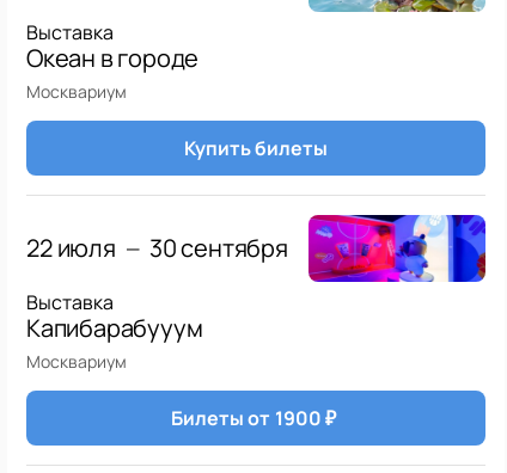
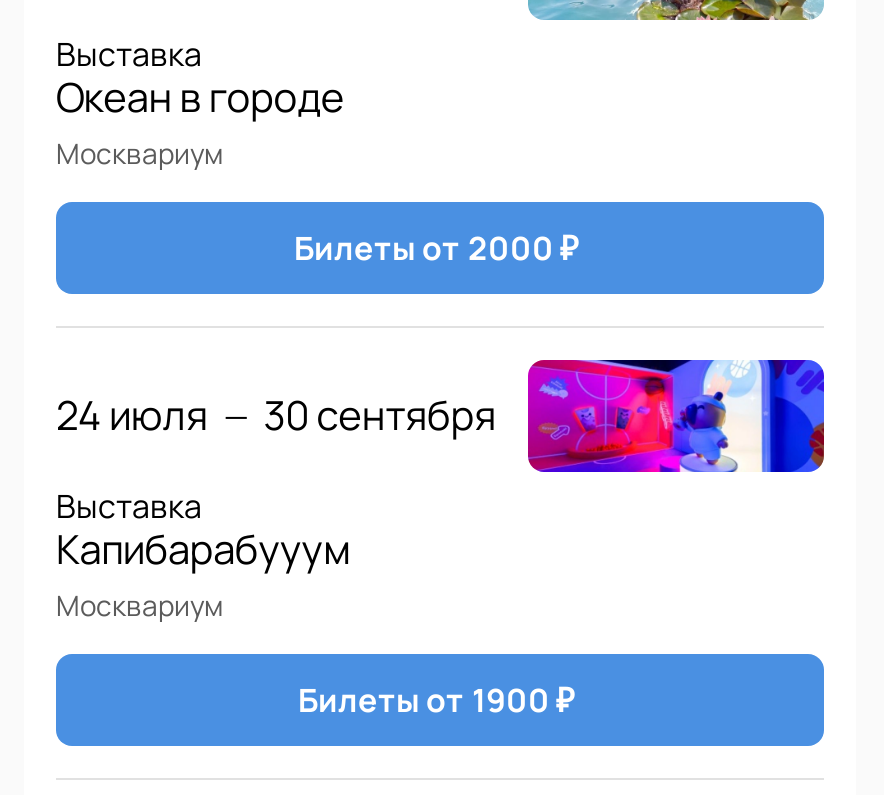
- Купить билеты
+ Билеты от 2000 ₽

- 22 июля — 30 сентября
+ 24 июля — 30 сентября
